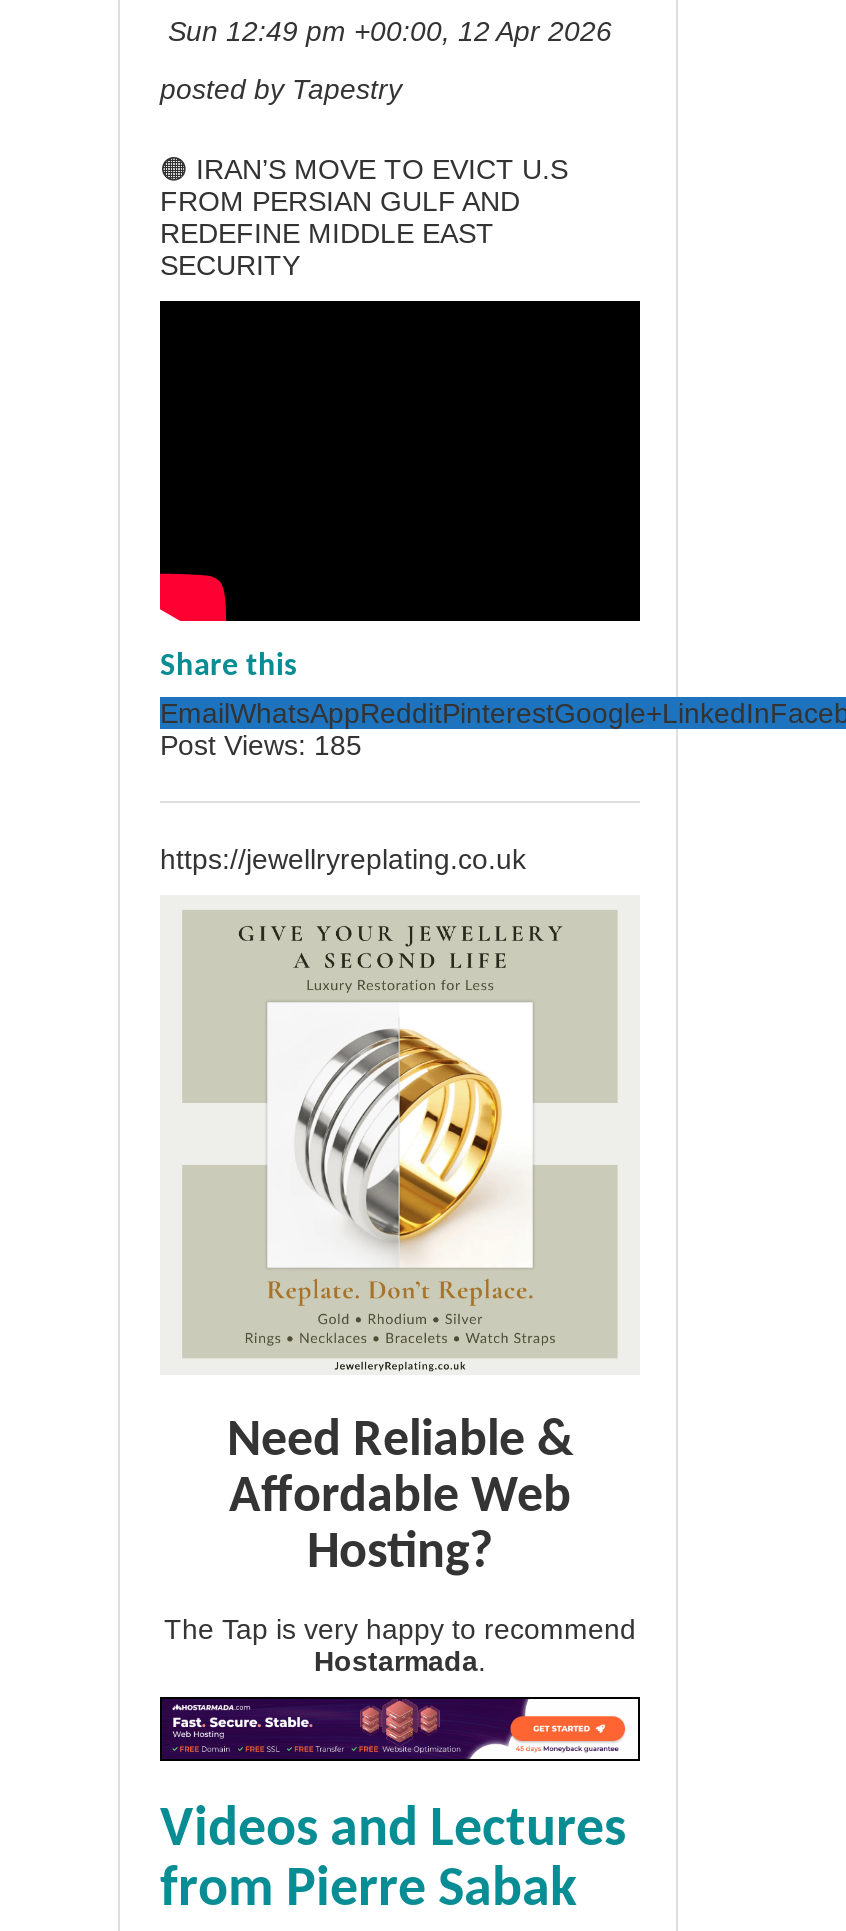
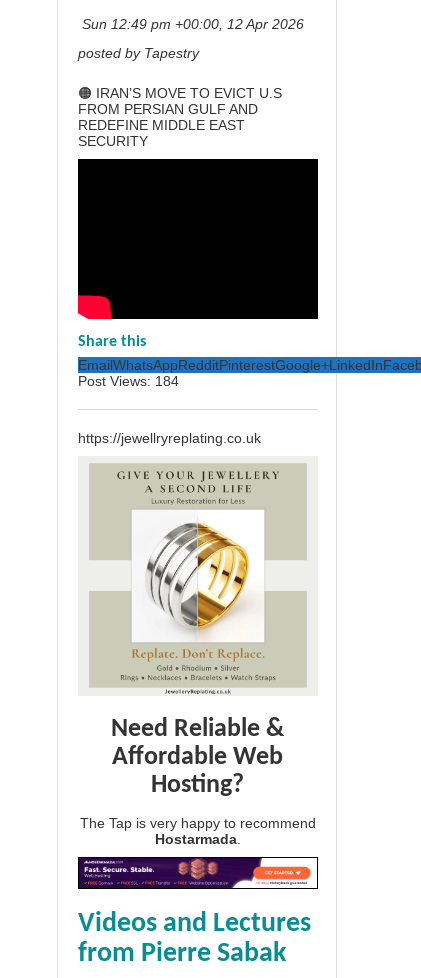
- Post Views: 185
+ Post Views: 184
